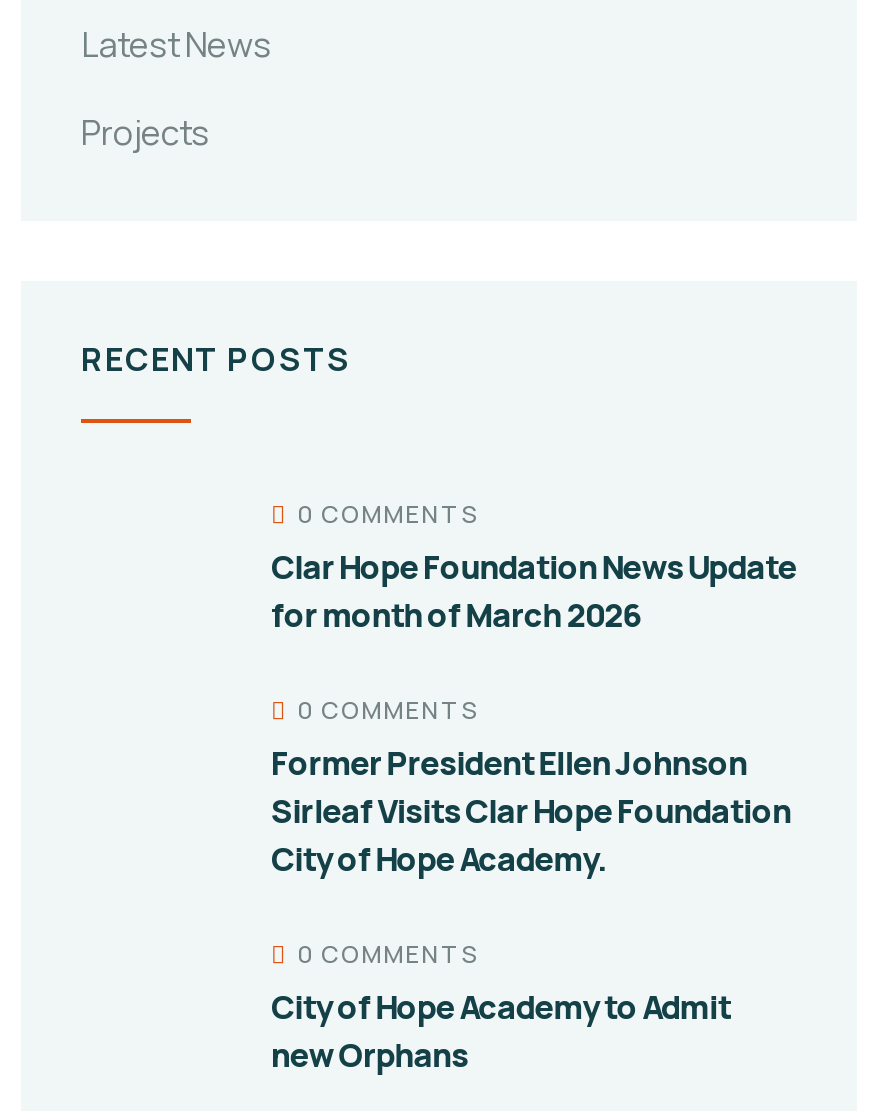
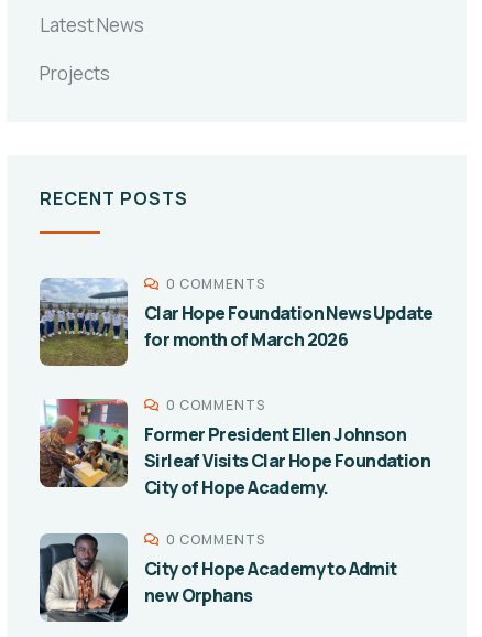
+ [image]

+ [image]

+ [image]
